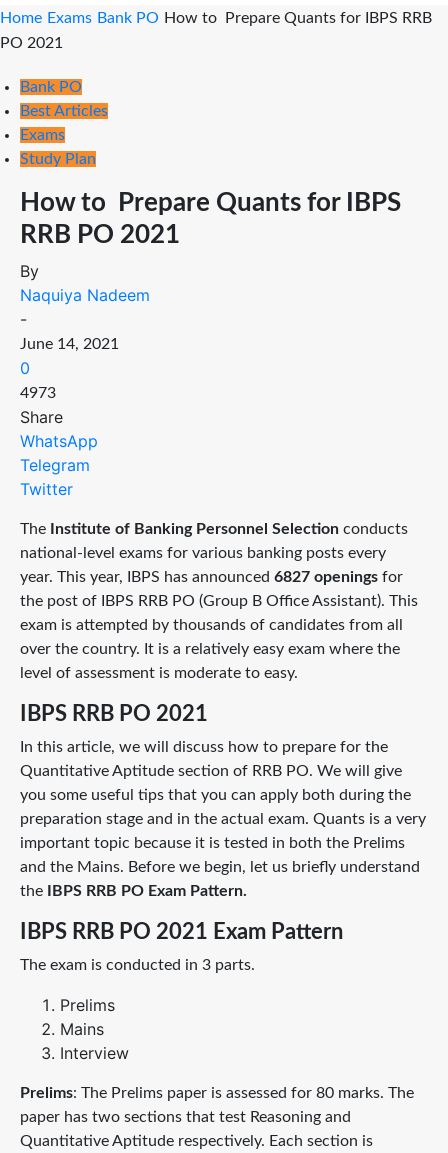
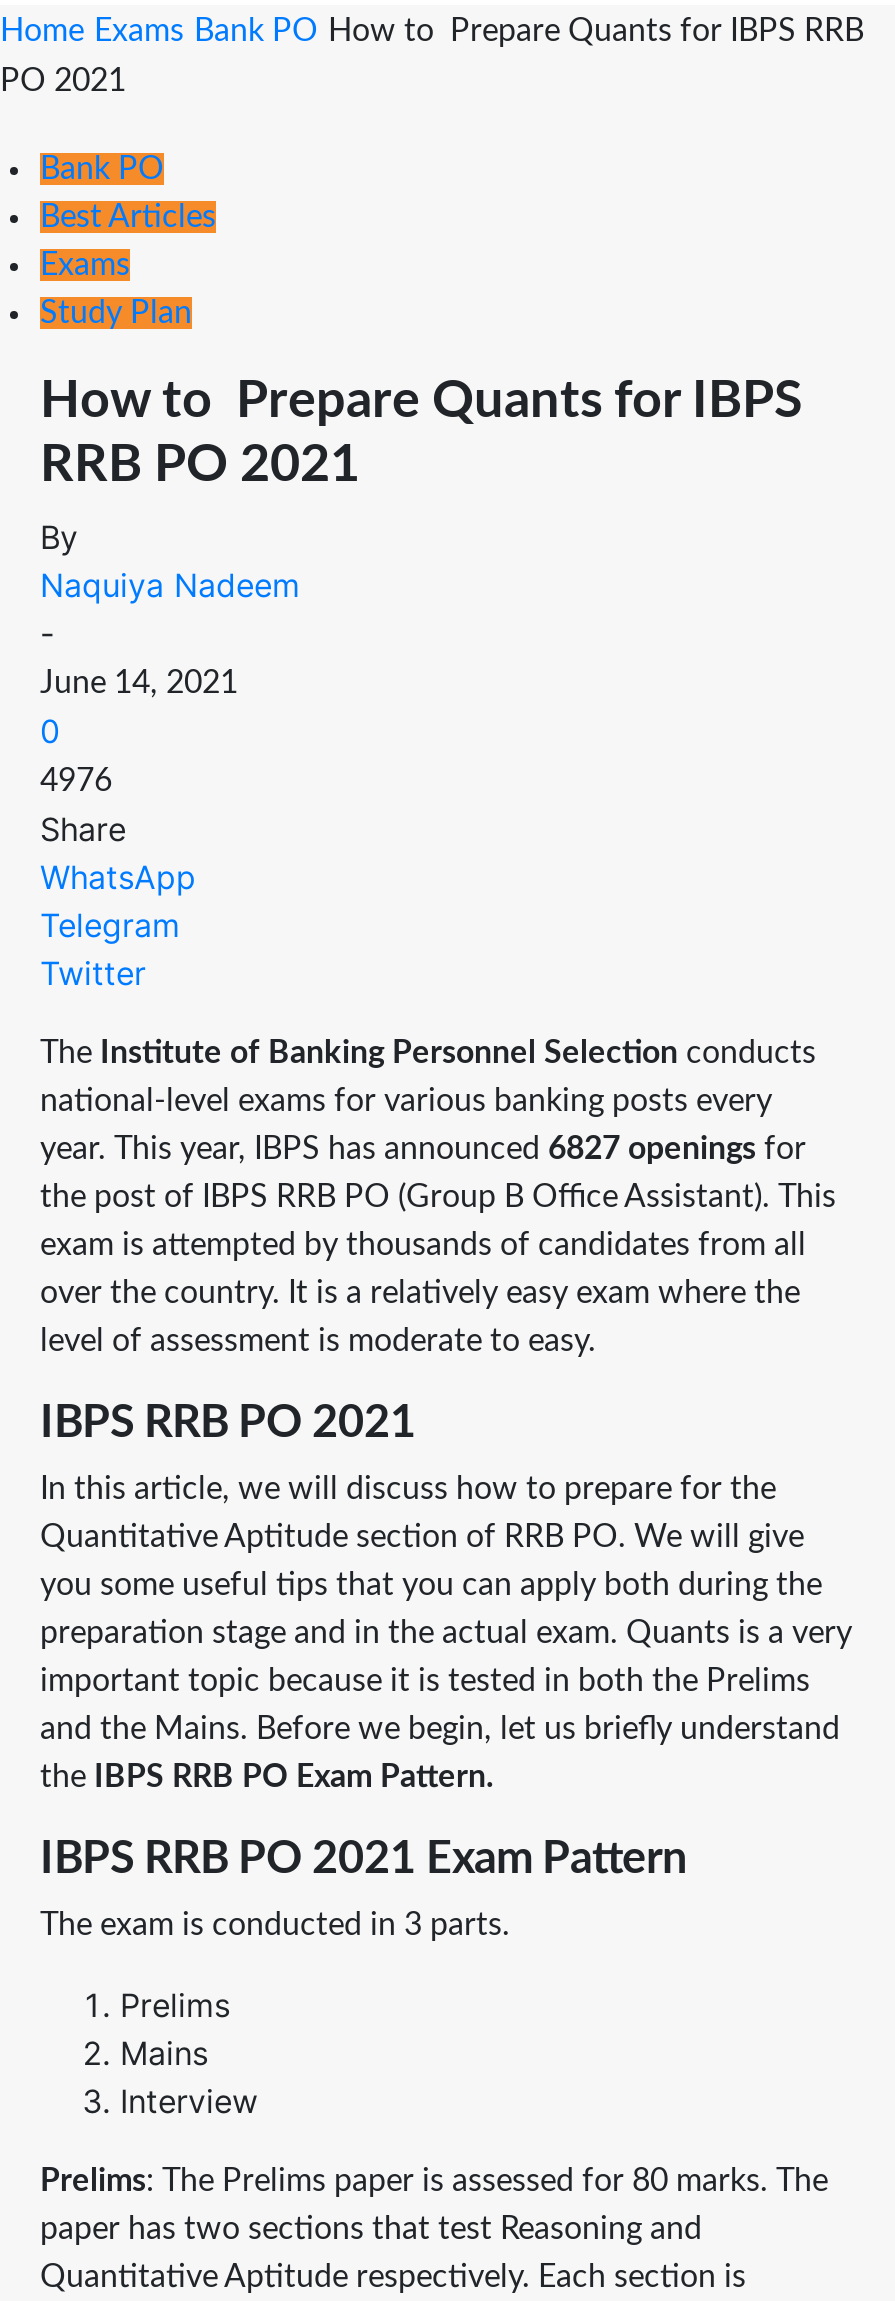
- 4973
+ 4976
